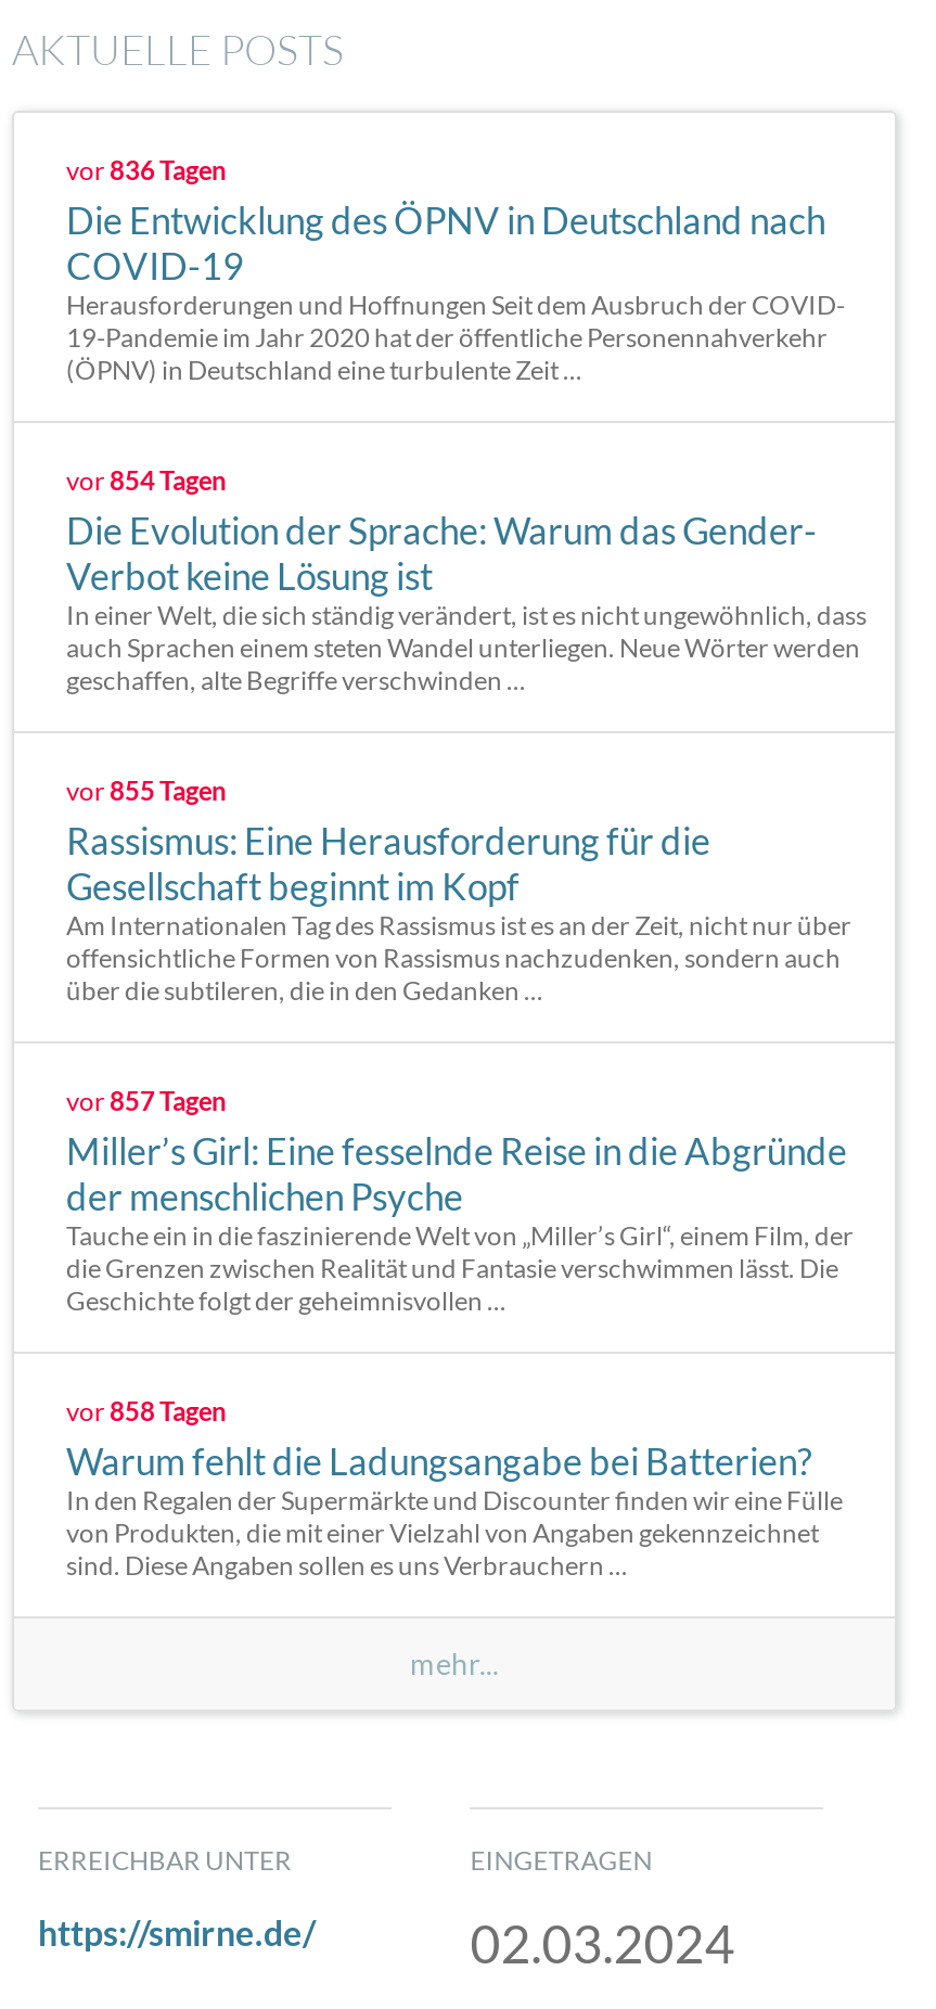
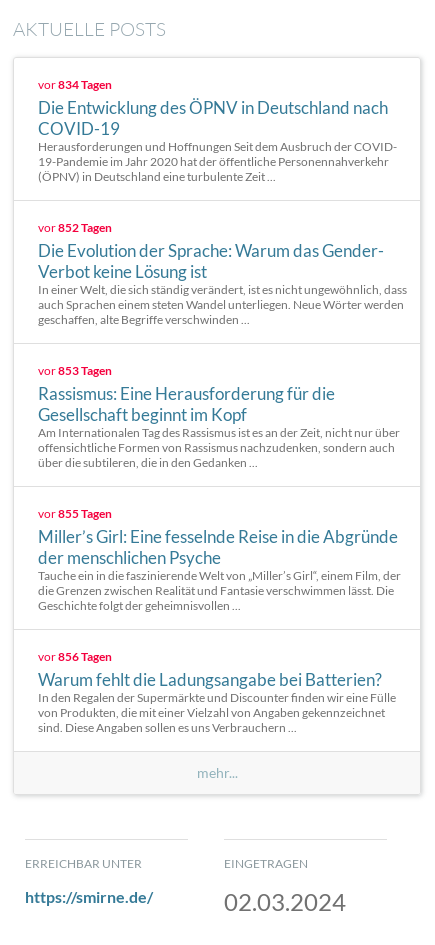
- vor 836 Tagen
+ vor 834 Tagen

- vor 854 Tagen
+ vor 852 Tagen

- vor 855 Tagen
+ vor 853 Tagen

- vor 857 Tagen
+ vor 855 Tagen

- vor 858 Tagen
+ vor 856 Tagen
